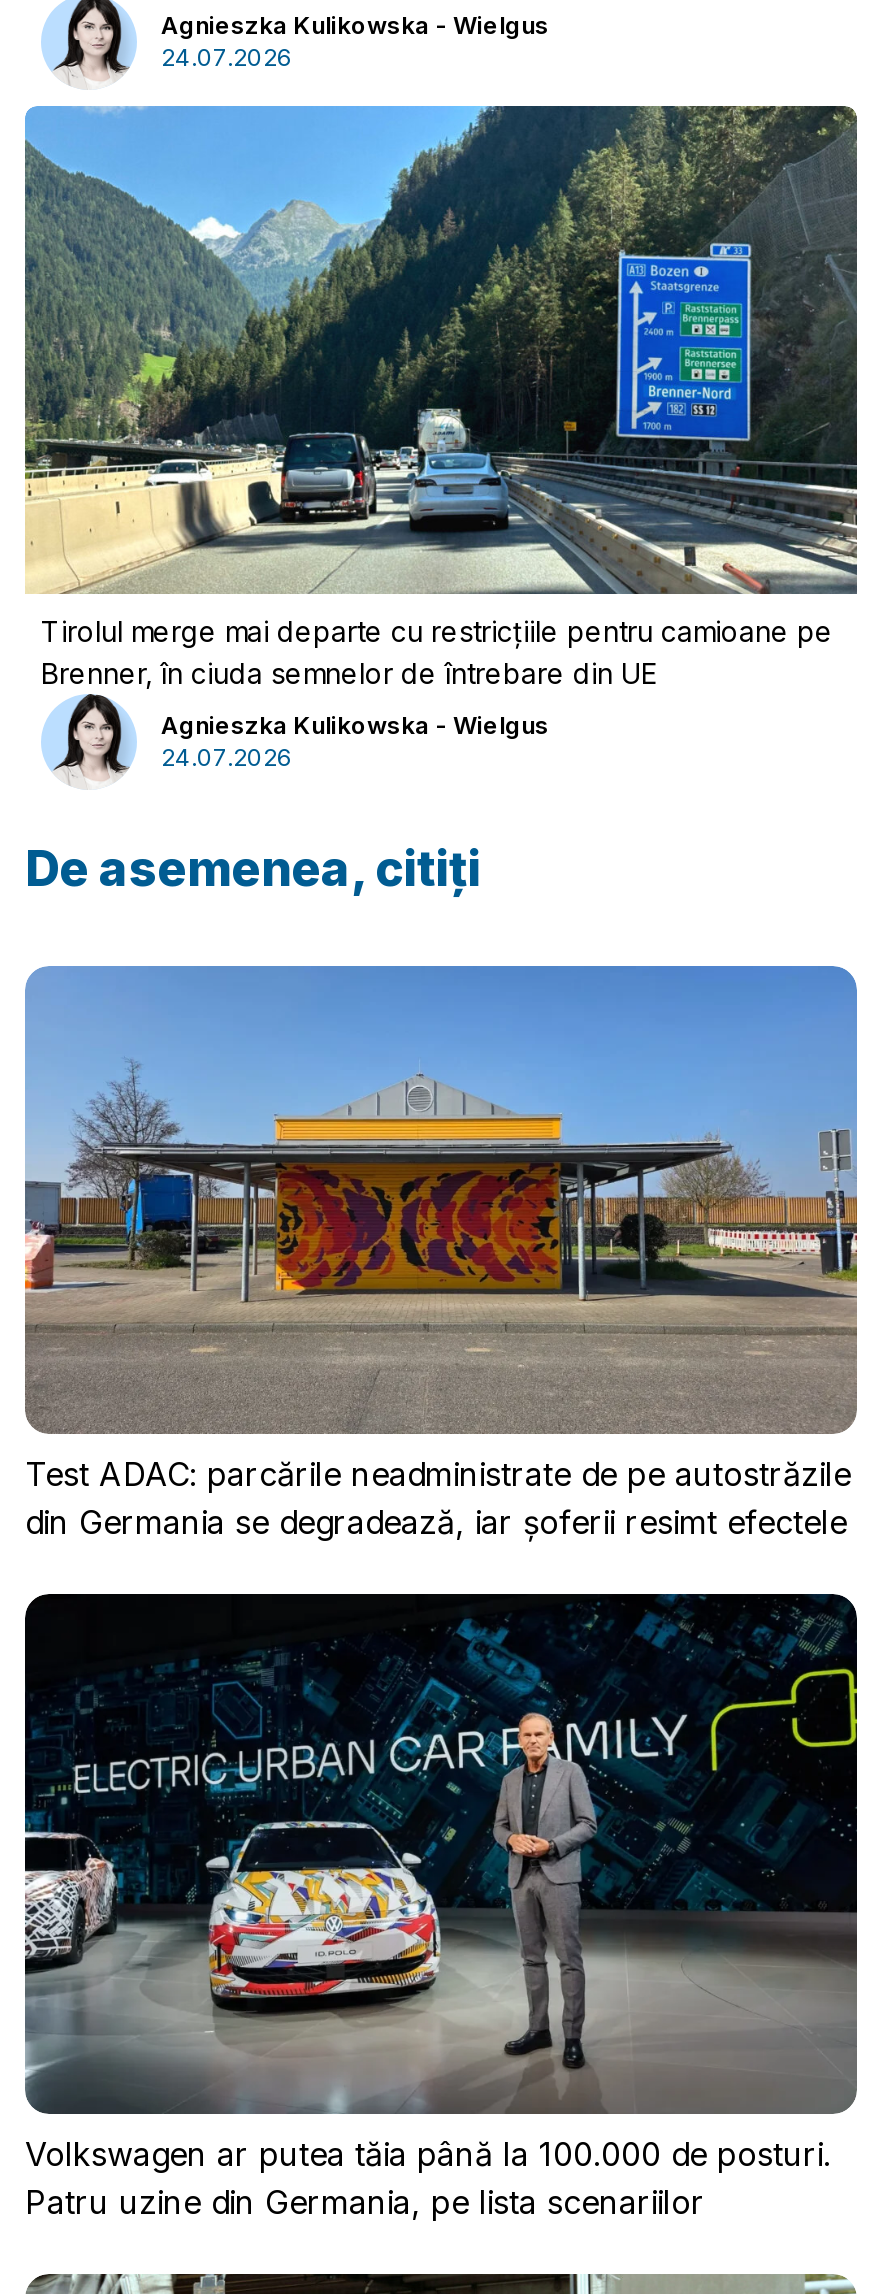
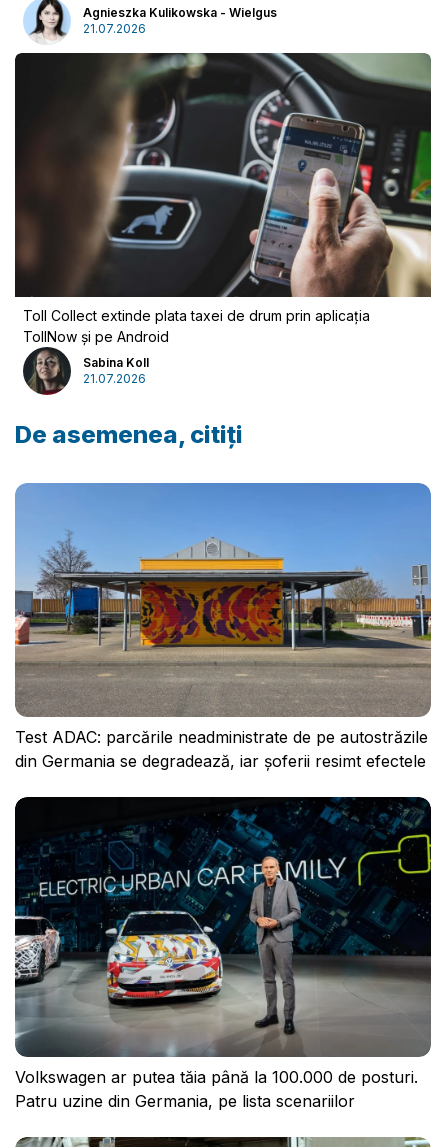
- 24.07.2026
+ 21.07.2026

- [image]
- Tirolul merge mai departe cu restricțiile pentru camioane pe
- Brenner, în ciuda semnelor de întrebare din UE
+ [image]
+ Toll Collect extinde plata taxei de drum prin aplicația
+ TollNow și pe Android

- [image]
- Agnieszka Kulikowska - Wielgus
- 24.07.2026
+ [image]
+ Sabina Koll
+ 21.07.2026
